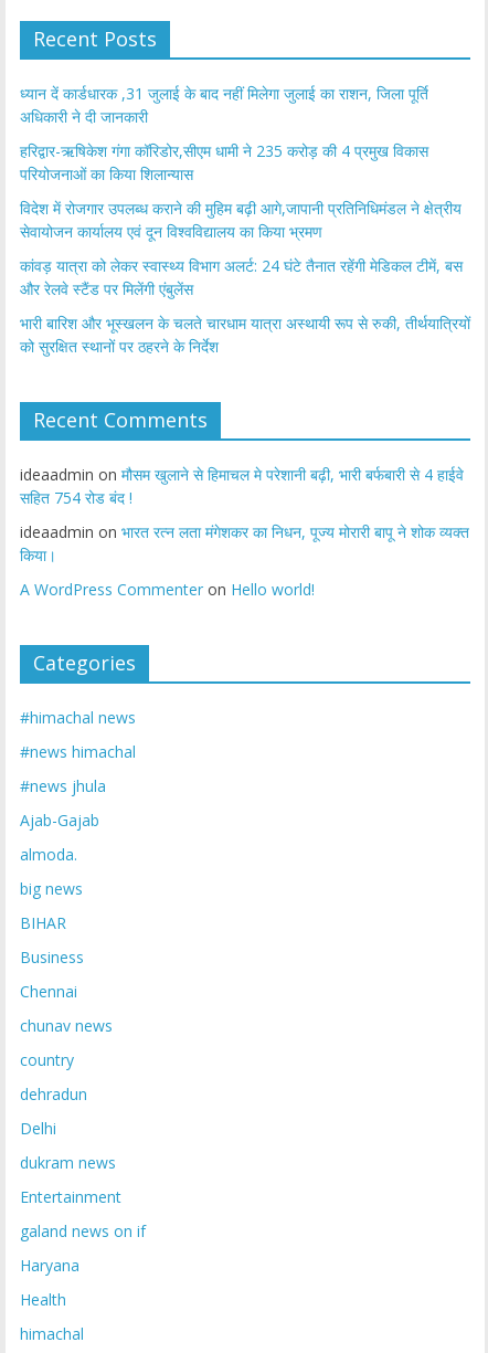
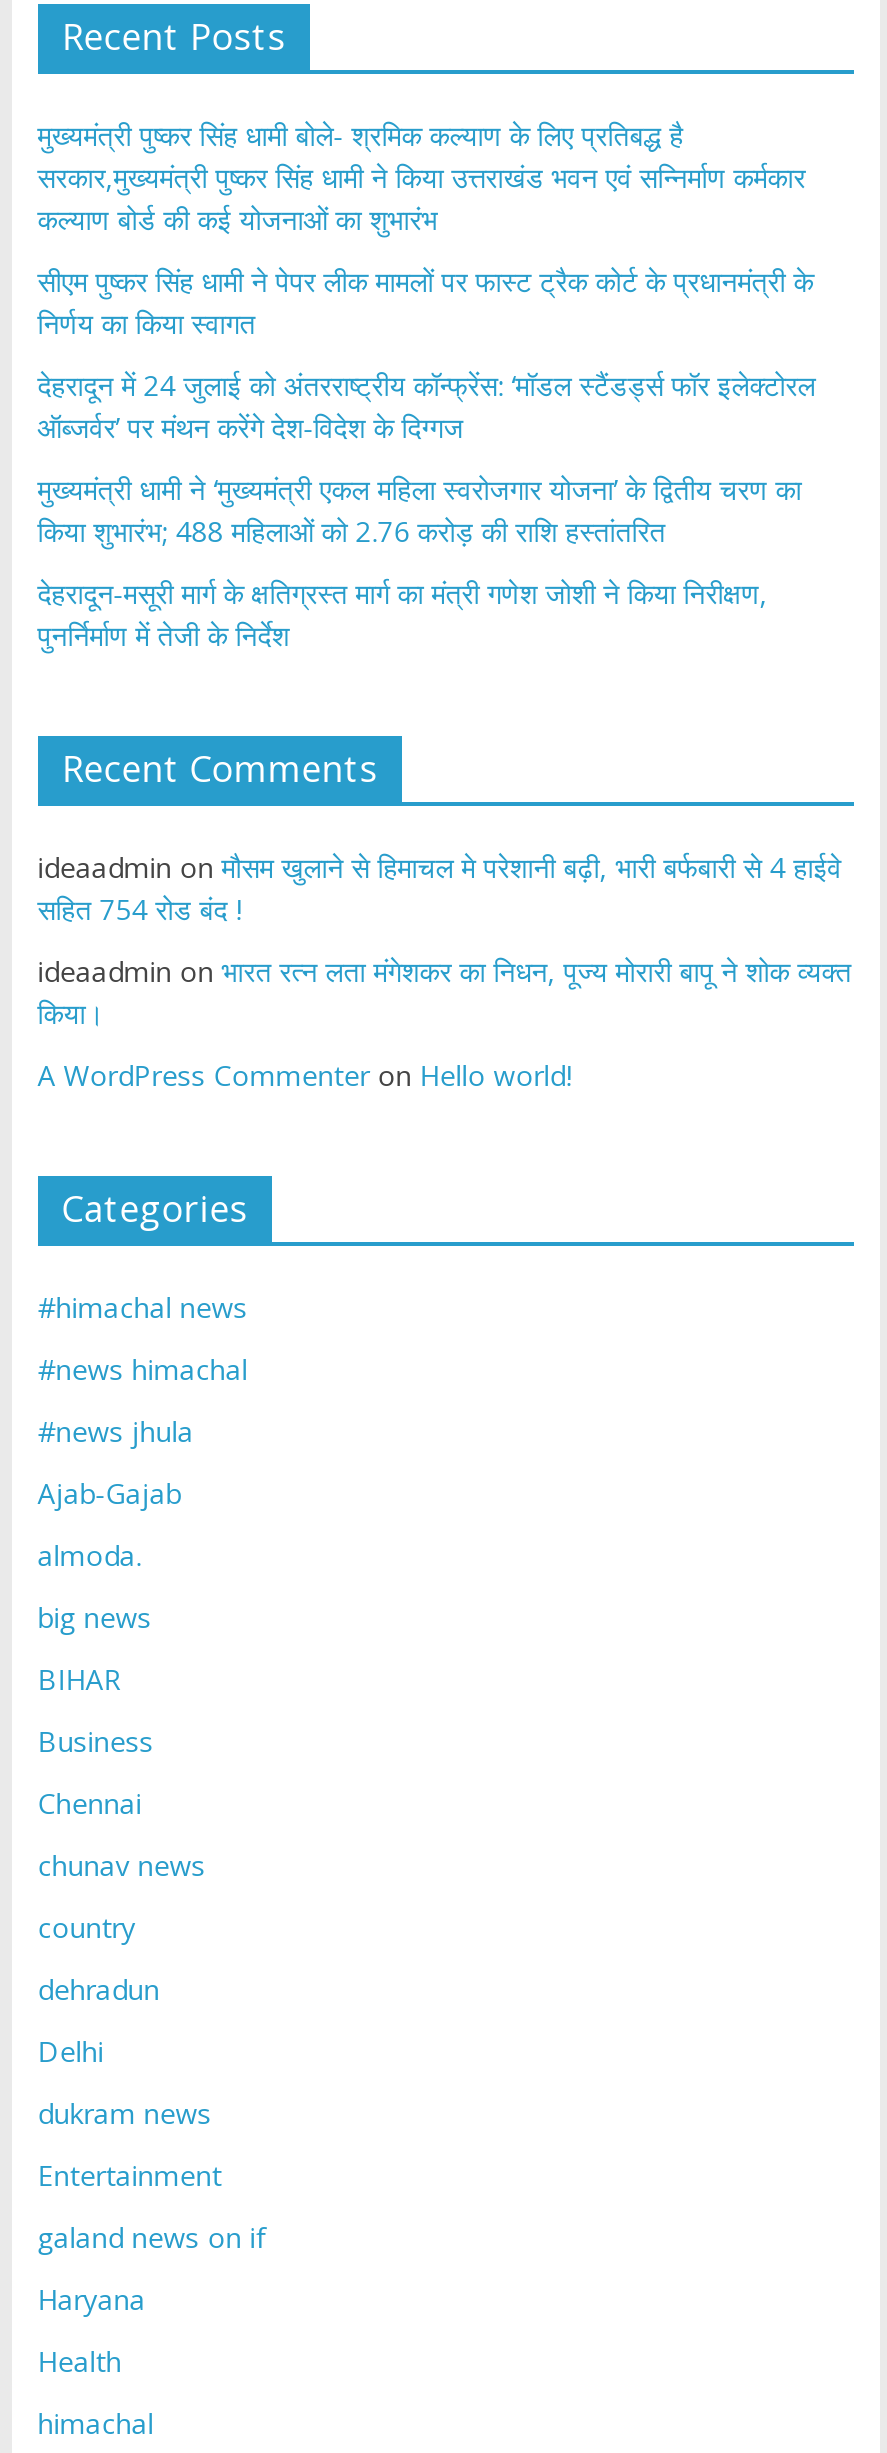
- ध्यान दें कार्डधारक ,31 जुलाई के बाद नहीं मिलेगा जुलाई का राशन, जिला पूर्ति
- अधिकारी ने दी जानकारी
+ मुख्यमंत्री पुष्कर सिंह धामी बोले- श्रमिक कल्याण के लिए प्रतिबद्ध है
+ सरकार,मुख्यमंत्री पुष्कर सिंह धामी ने किया उत्तराखंड भवन एवं सन्निर्माण कर्मकार
+ कल्याण बोर्ड की कई योजनाओं का शुभारंभ

- हरिद्वार-ऋषिकेश गंगा कॉरिडोर,सीएम धामी ने 235 करोड़ की 4 प्रमुख विकास
- परियोजनाओं का किया शिलान्यास
+ सीएम पुष्कर सिंह धामी ने पेपर लीक मामलों पर फास्ट ट्रैक कोर्ट के प्रधानमंत्री के
+ निर्णय का किया स्वागत

- विदेश में रोजगार उपलब्ध कराने की मुहिम बढ़ी आगे,जापानी प्रतिनिधिमंडल ने क्षेत्रीय
- सेवायोजन कार्यालय एवं दून विश्वविद्यालय का किया भ्रमण
+ देहरादून में 24 जुलाई को अंतरराष्ट्रीय कॉन्फ्रेंस: ‘मॉडल स्टैंडर्ड्स फॉर इलेक्टोरल
+ ऑब्जर्वर’ पर मंथन करेंगे देश-विदेश के दिग्गज

- कांवड़ यात्रा को लेकर स्वास्थ्य विभाग अलर्ट: 24 घंटे तैनात रहेंगी मेडिकल टीमें, बस
- और रेलवे स्टैंड पर मिलेंगी एंबुलेंस
+ मुख्यमंत्री धामी ने ‘मुख्यमंत्री एकल महिला स्वरोजगार योजना’ के द्वितीय चरण का
+ किया शुभारंभ; 488 महिलाओं को 2.76 करोड़ की राशि हस्तांतरित

- भारी बारिश और भूस्खलन के चलते चारधाम यात्रा अस्थायी रूप से रुकी, तीर्थयात्रियों
- को सुरक्षित स्थानों पर ठहरने के निर्देश
+ देहरादून-मसूरी मार्ग के क्षतिग्रस्त मार्ग का मंत्री गणेश जोशी ने किया निरीक्षण,
+ पुनर्निर्माण में तेजी के निर्देश
